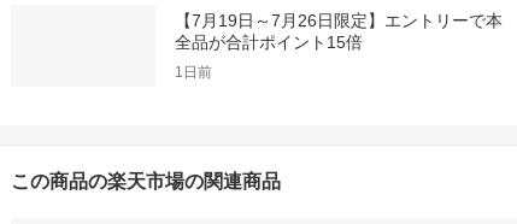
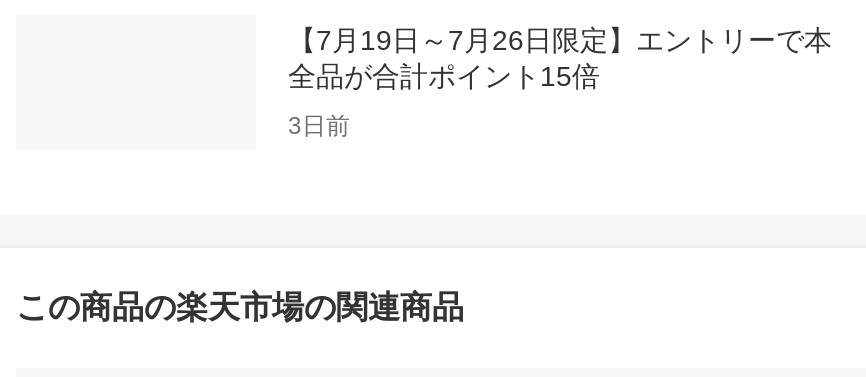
- 1日前
+ 3日前
